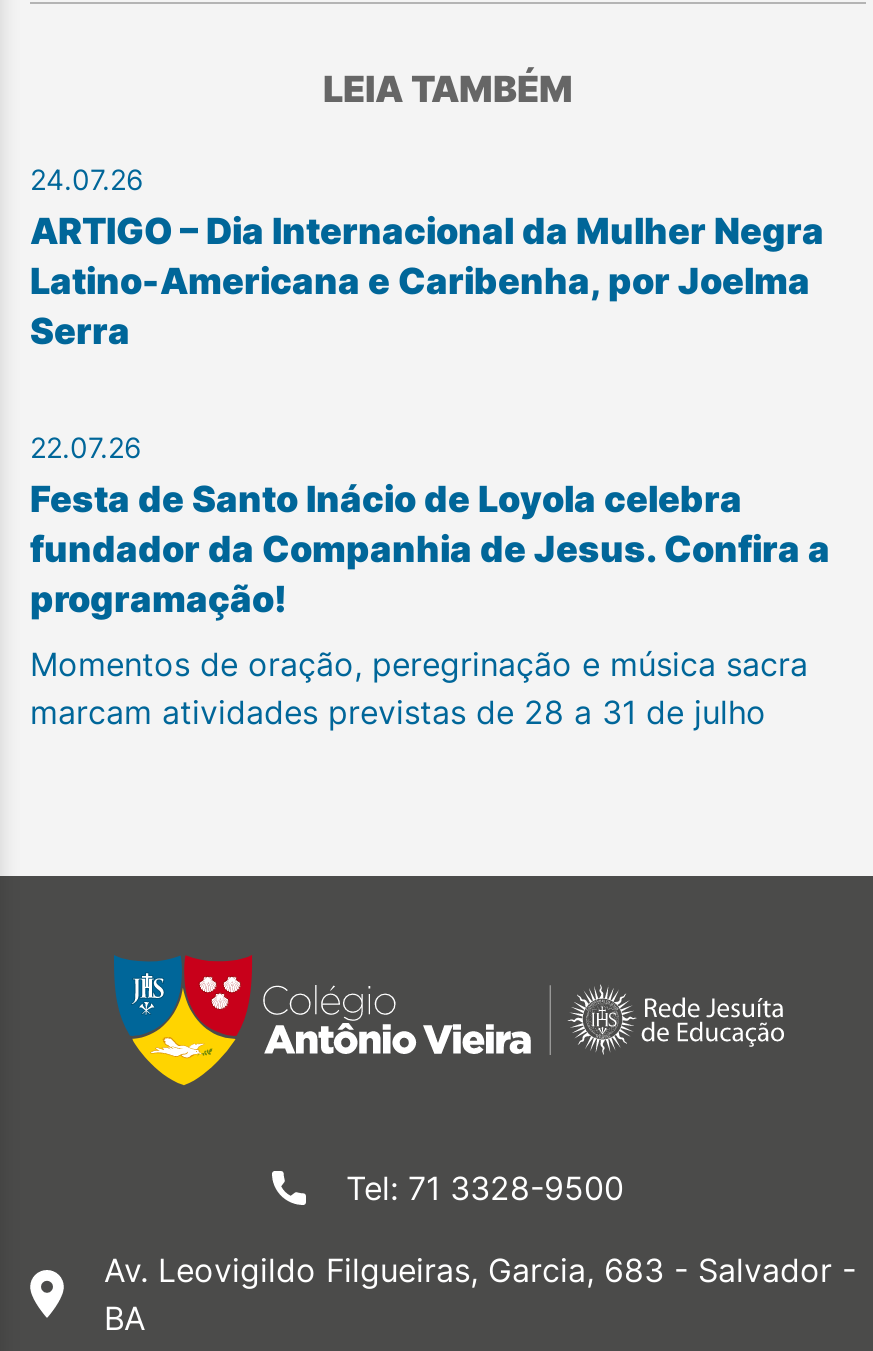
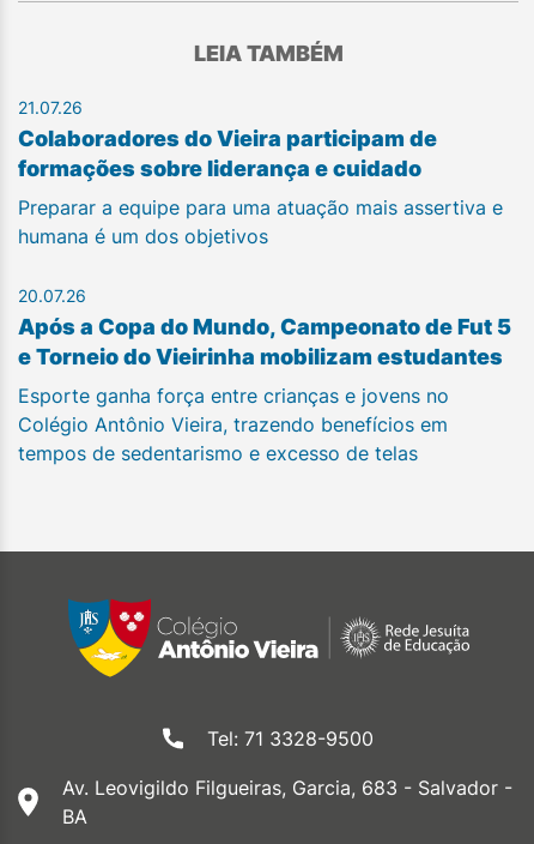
- 24.07.26
- ARTIGO – Dia Internacional da Mulher Negra
- Latino-Americana e Caribenha, por Joelma
- Serra
- 22.07.26
- Festa de Santo Inácio de Loyola celebra
- fundador da Companhia de Jesus. Confira a
- programação!
- Momentos de oração, peregrinação e música sacra
- marcam atividades previstas de 28 a 31 de julho
+ 21.07.26
+ Colaboradores do Vieira participam de
+ formações sobre liderança e cuidado
+ Preparar a equipe para uma atuação mais assertiva e
+ humana é um dos objetivos
+ 20.07.26
+ Após a Copa do Mundo, Campeonato de Fut 5
+ e Torneio do Vieirinha mobilizam estudantes
+ Esporte ganha força entre crianças e jovens no
+ Colégio Antônio Vieira, trazendo benefícios em
+ tempos de sedentarismo e excesso de telas
